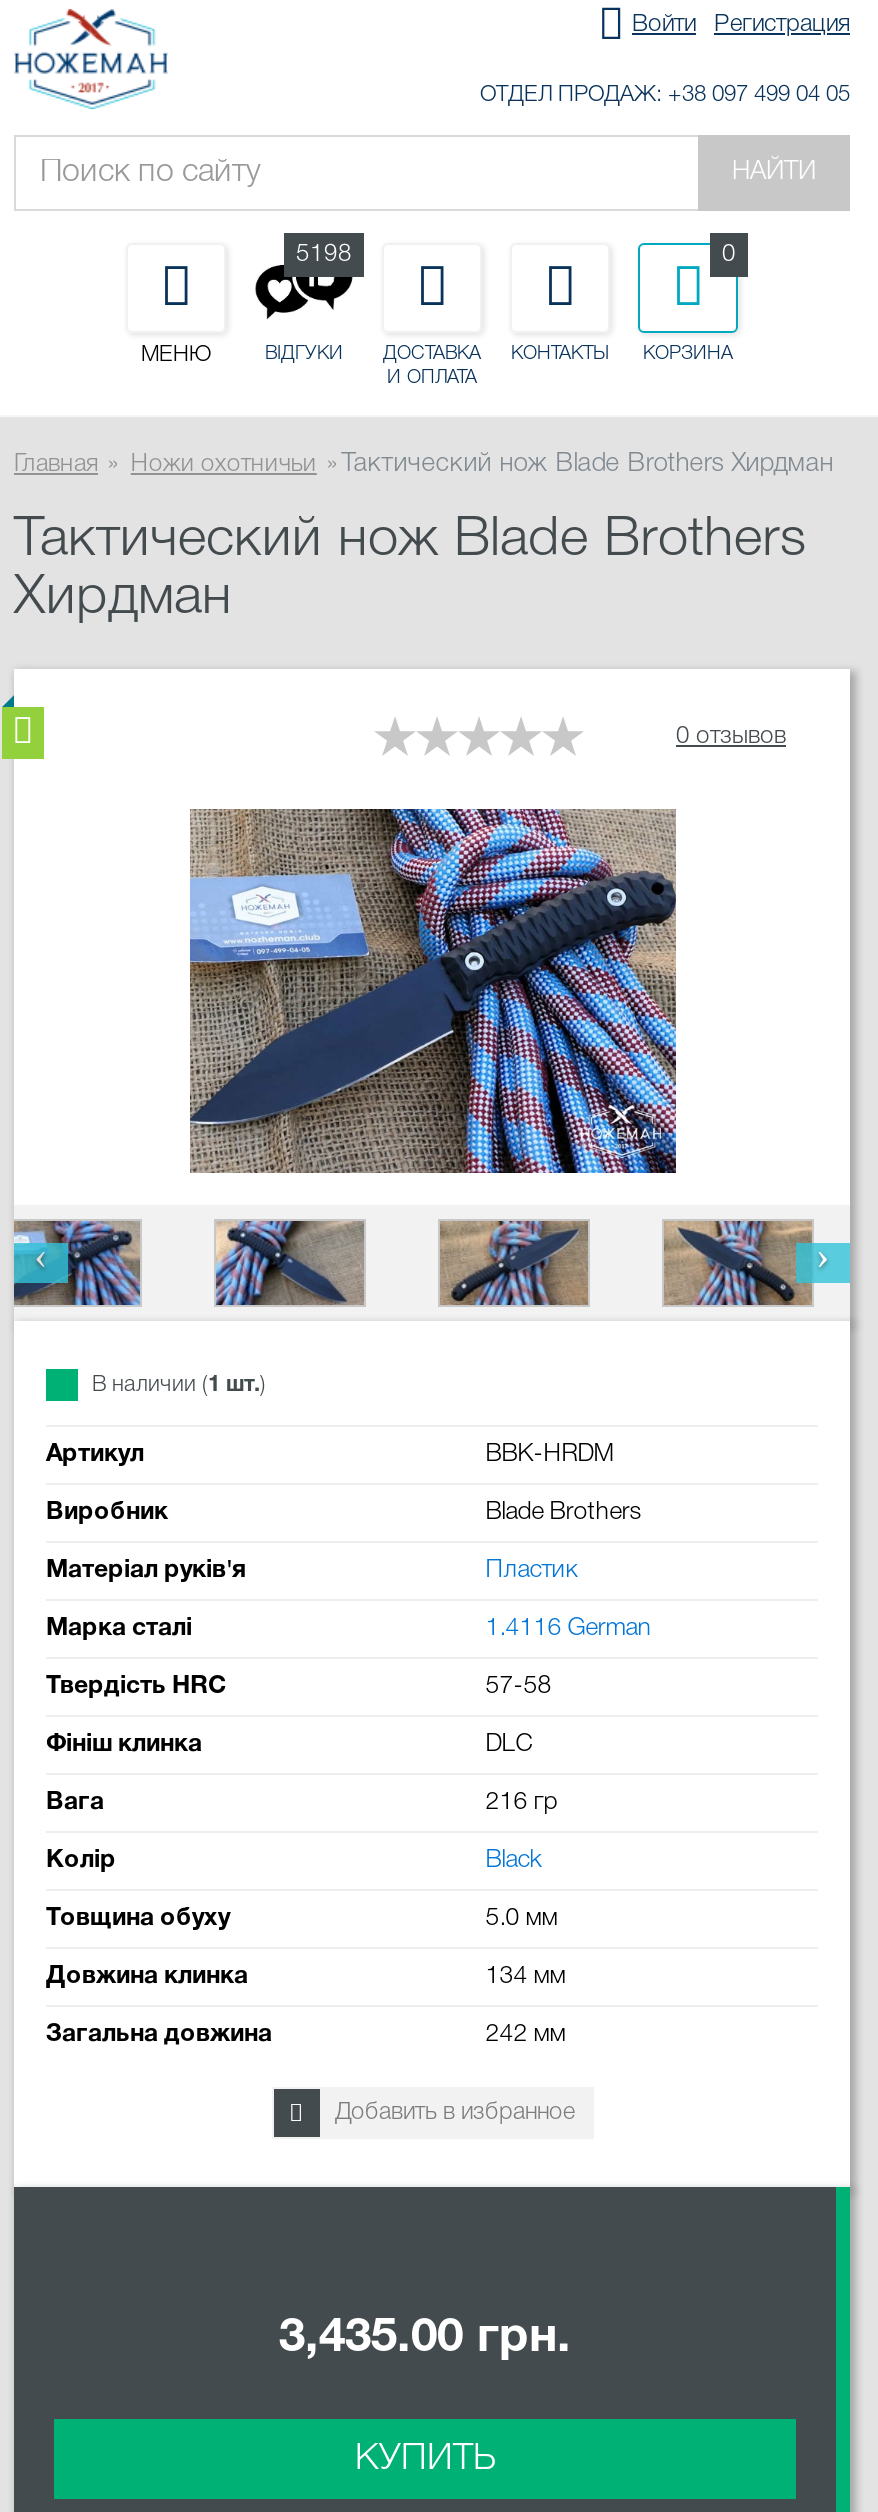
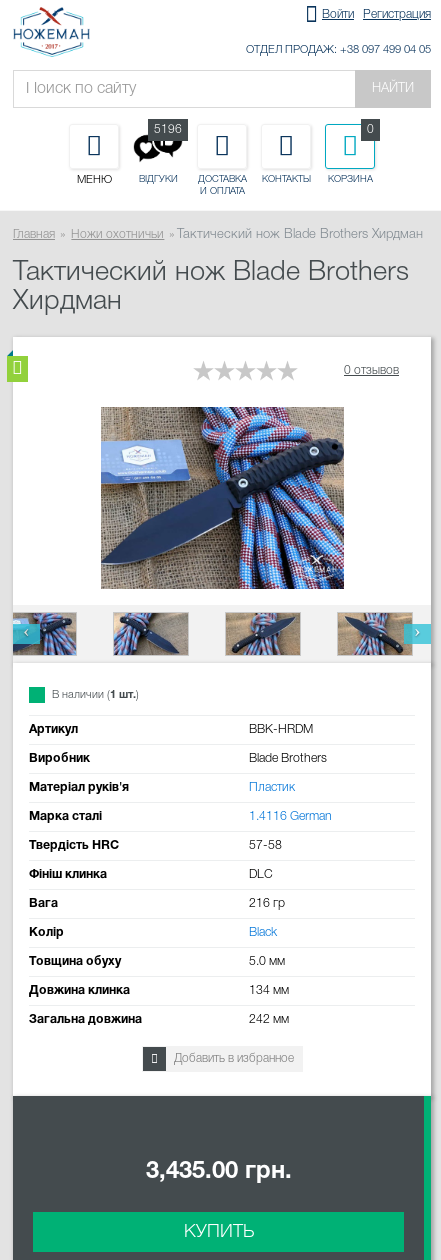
- 5198
+ 5196
